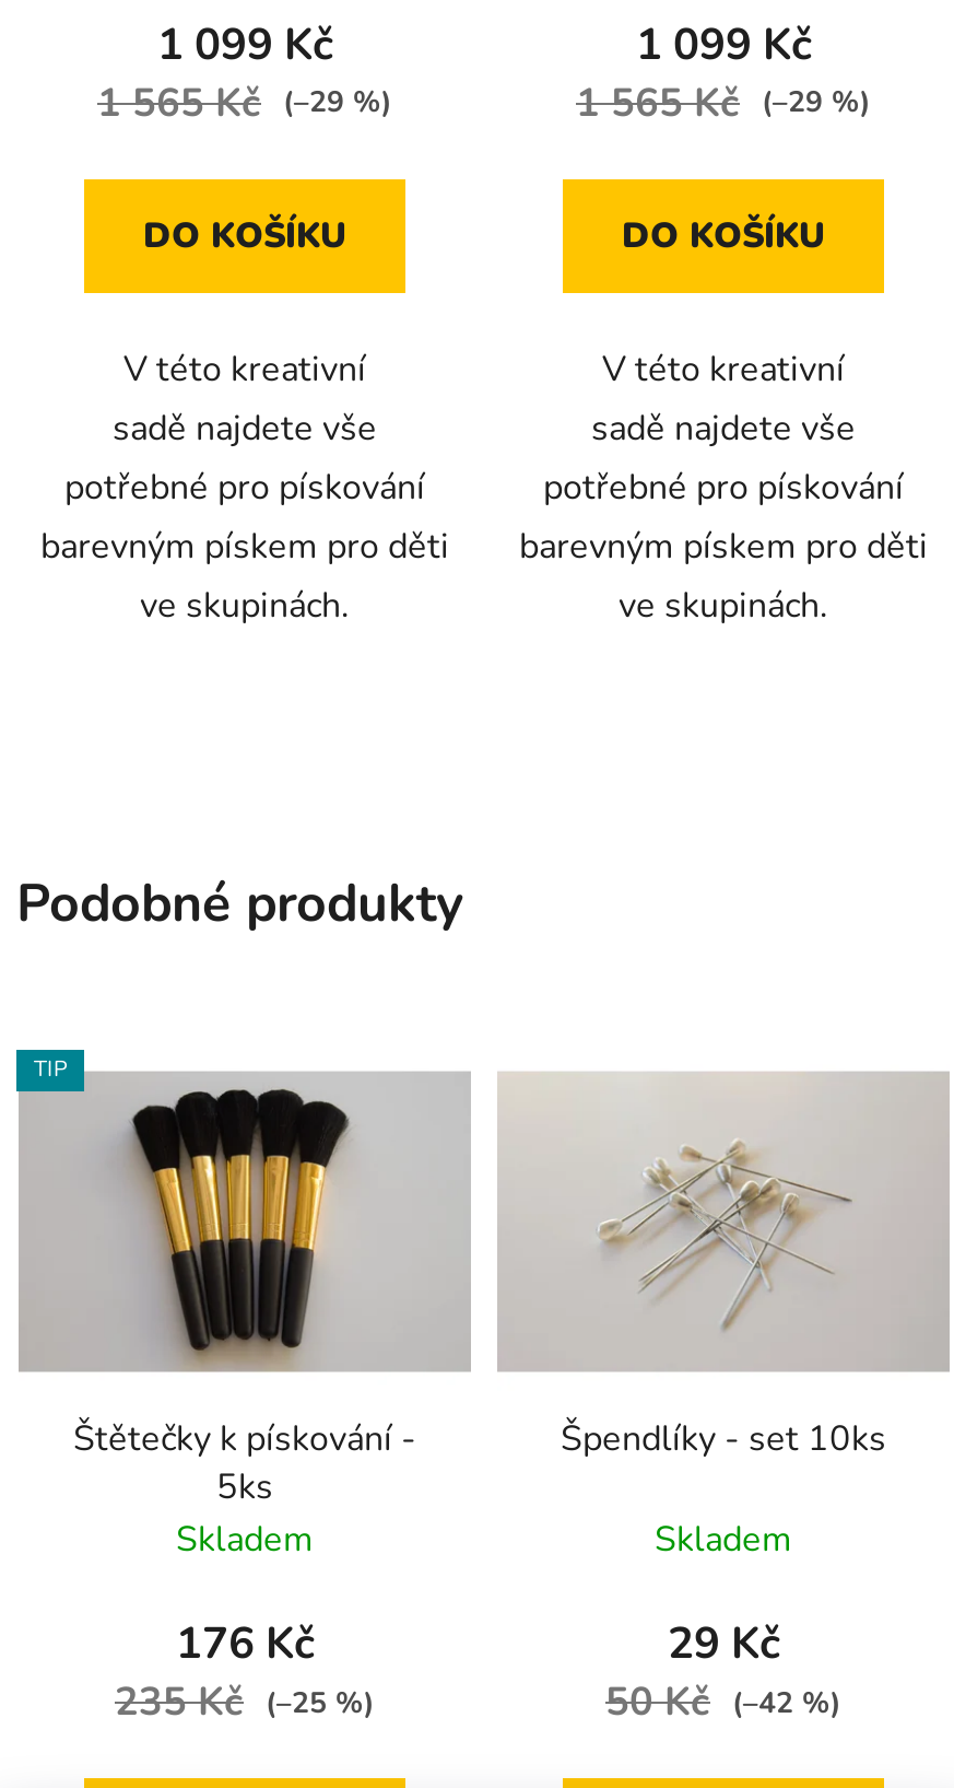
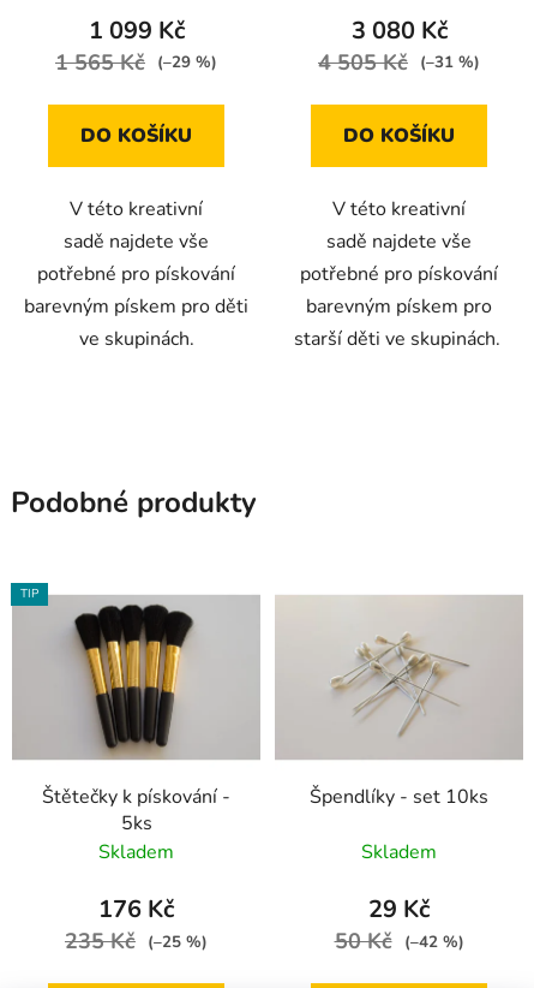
- 1 099 Kč
+ 3 080 Kč

- 1 565 Kč (–29 %)
+ 4 505 Kč (–31 %)

- barevným pískem pro děti
- ve skupinách.
+ barevným pískem pro
+ starší děti ve skupinách.
